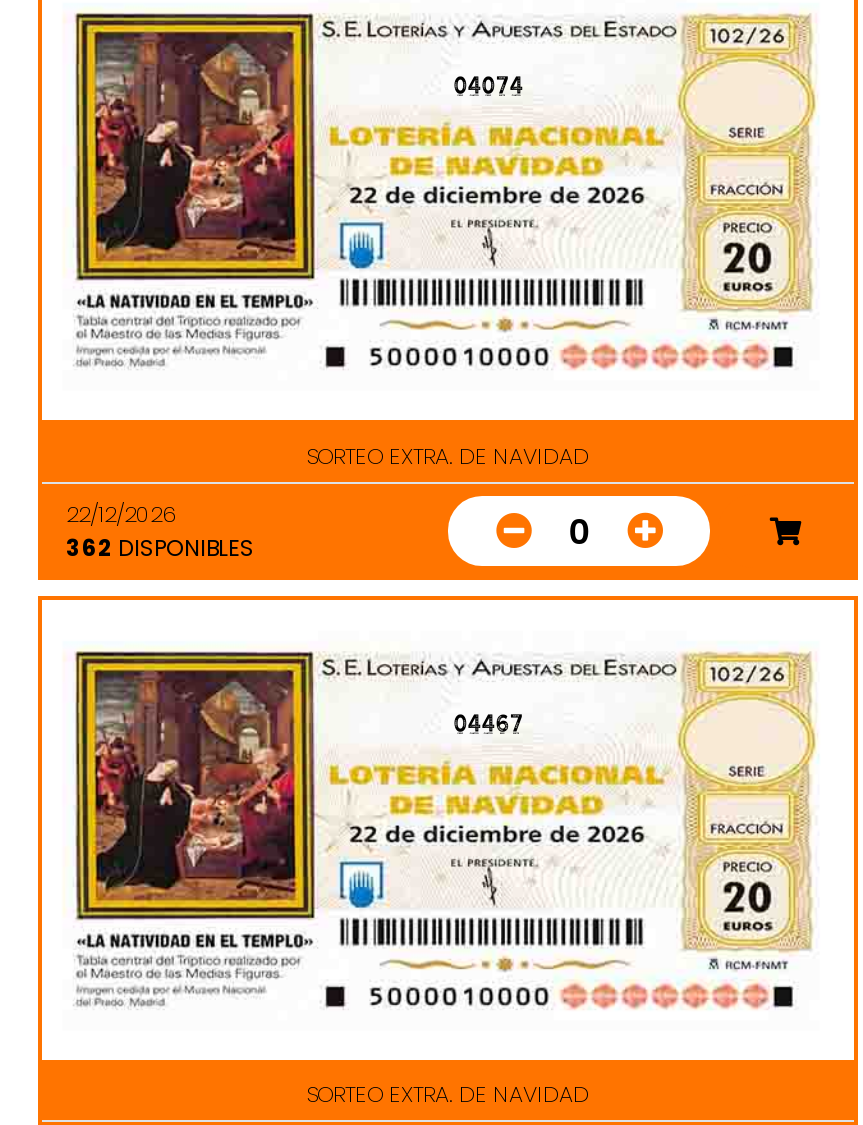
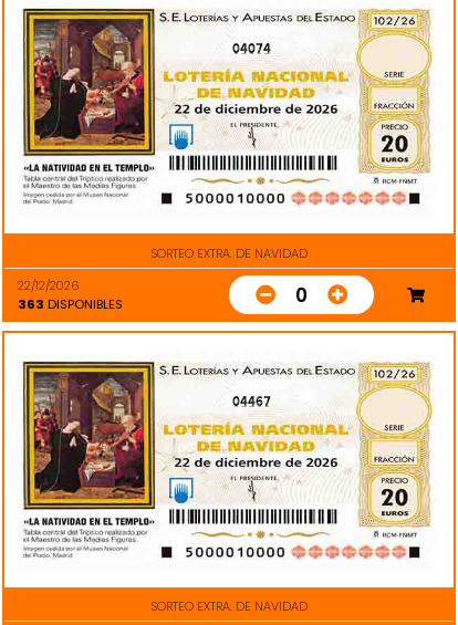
- 362 DISPONIBLES
+ 363 DISPONIBLES
